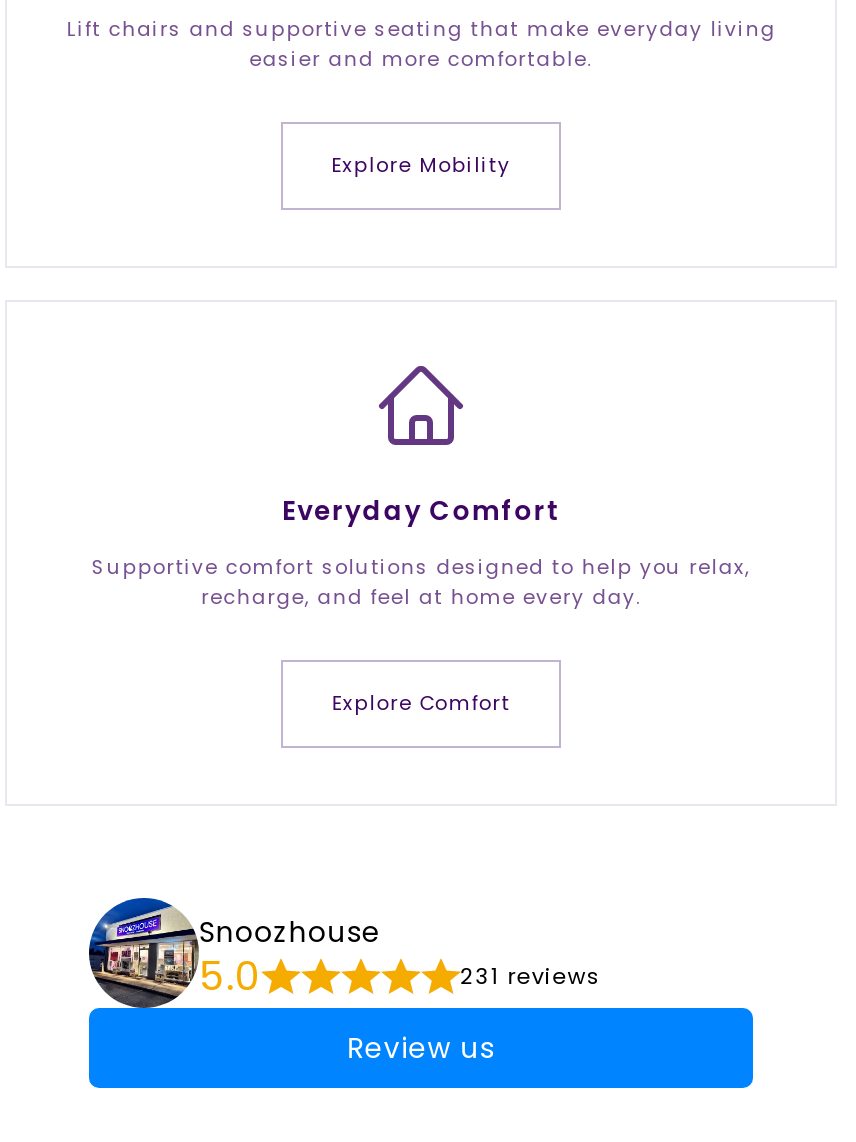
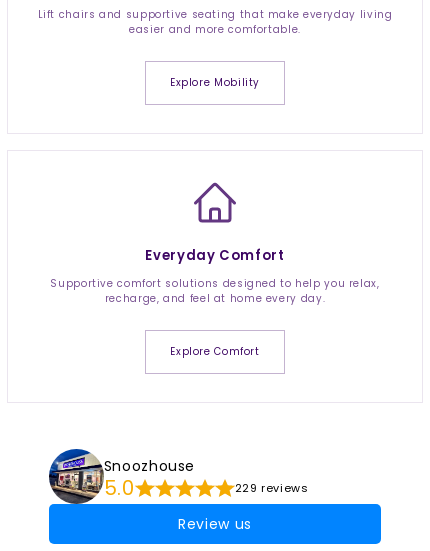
- 231 reviews
+ 229 reviews
